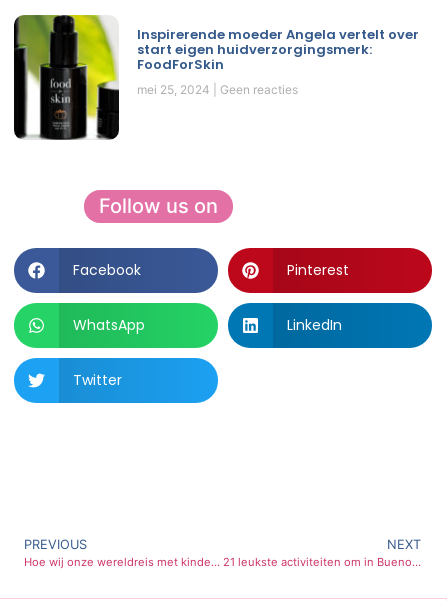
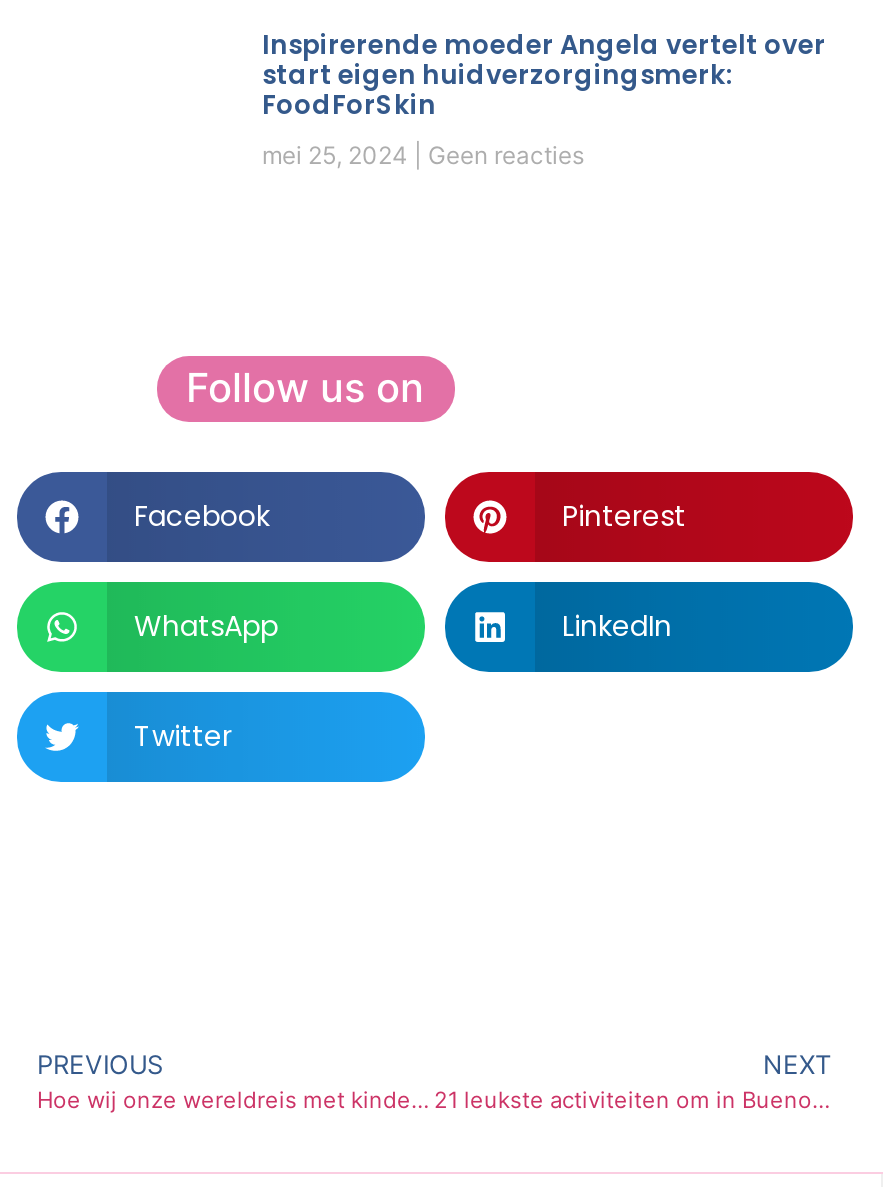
- [image]
